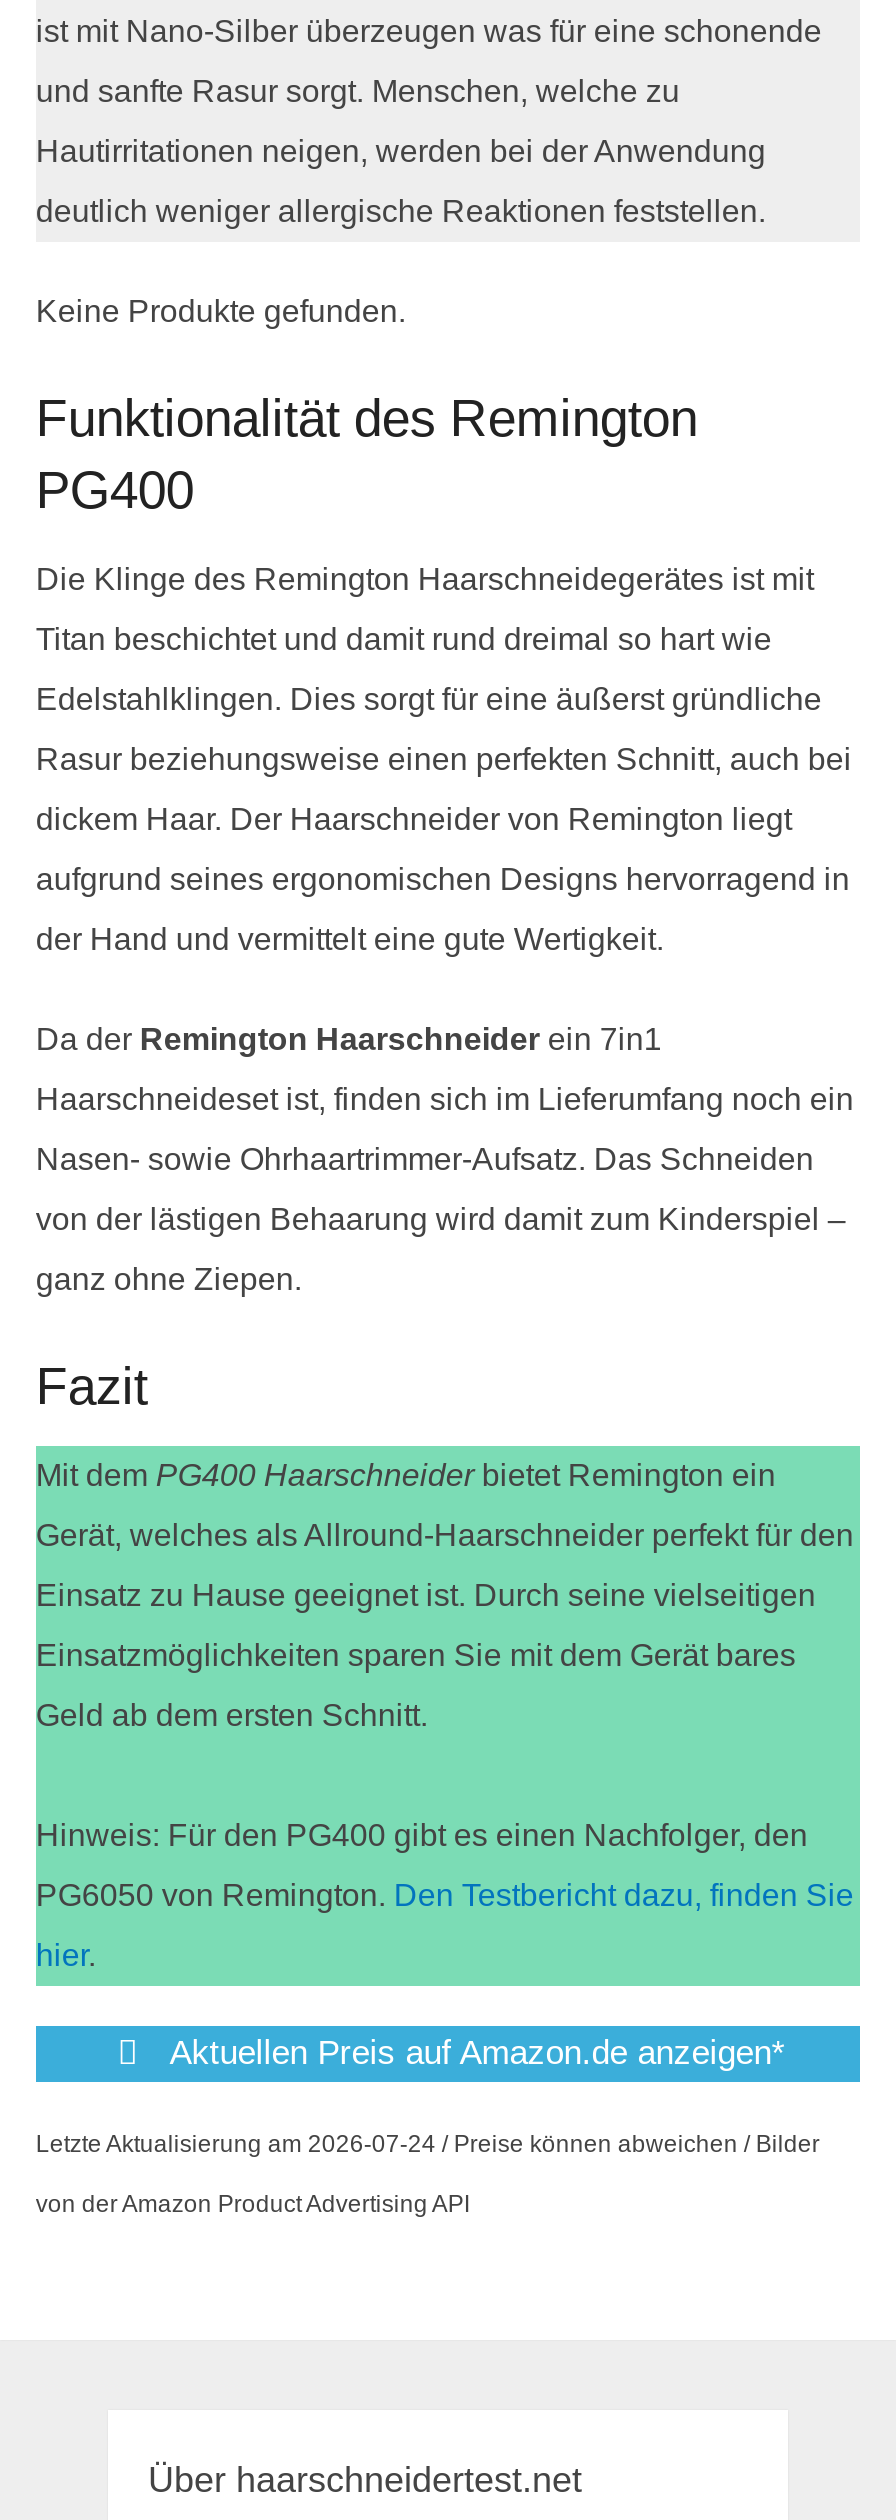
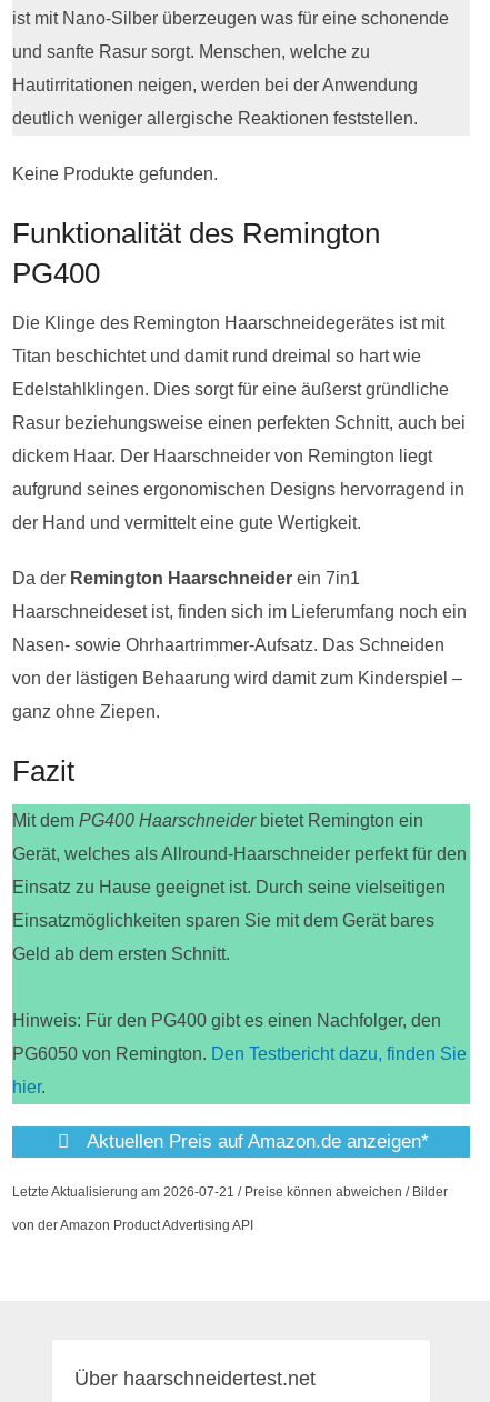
- Letzte Aktualisierung am 2026-07-24 / Preise können abweichen / Bilder
+ Letzte Aktualisierung am 2026-07-21 / Preise können abweichen / Bilder
